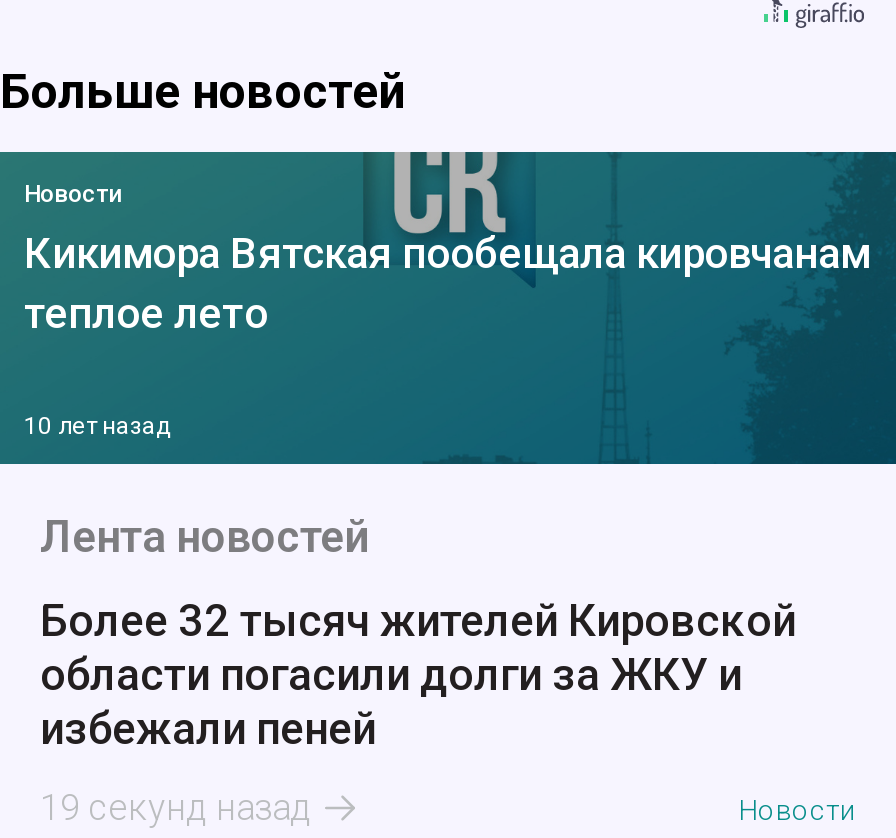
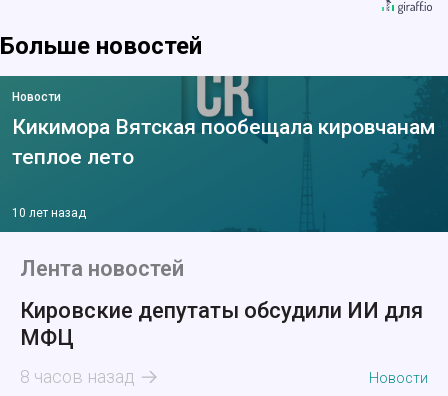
- Более 32 тысяч жителей Кировской
- области погасили долги за ЖКУ и
- избежали пеней
+ Кировские депутаты обсудили ИИ для
+ МФЦ

- 19 секунд назад
+ 8 часов назад
